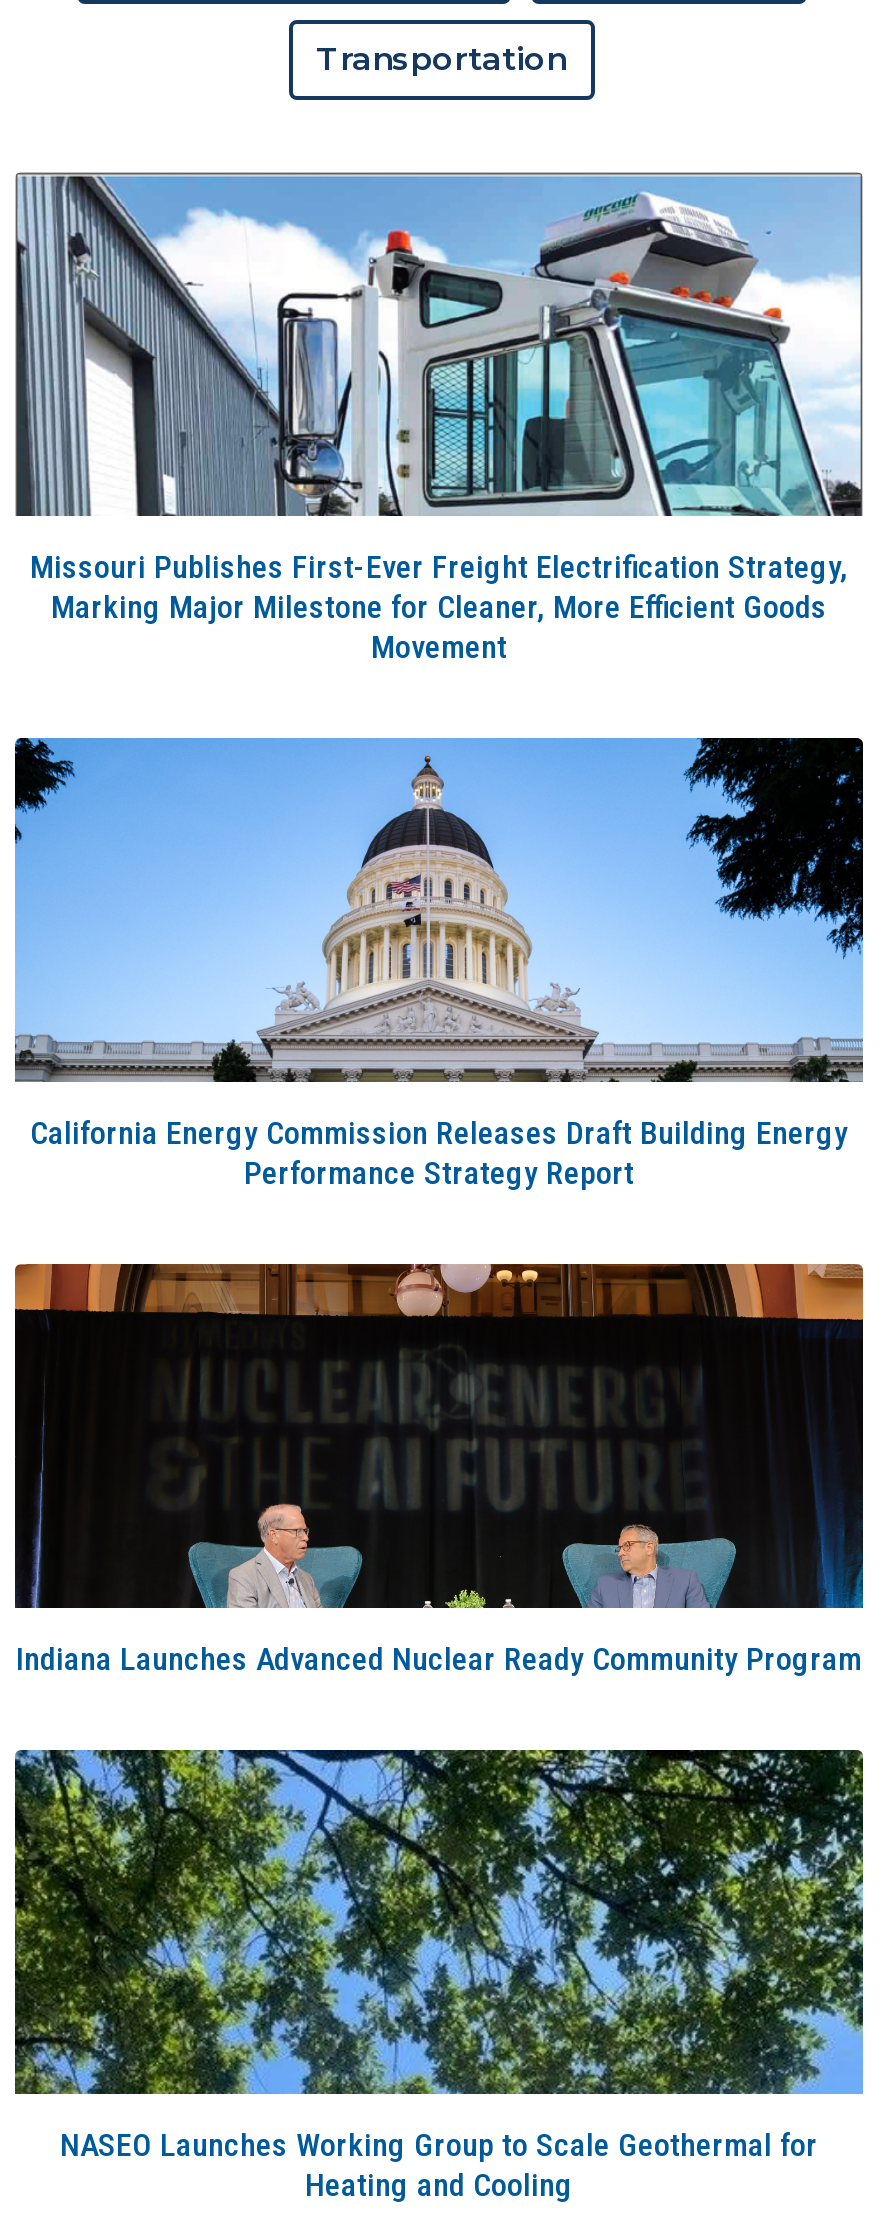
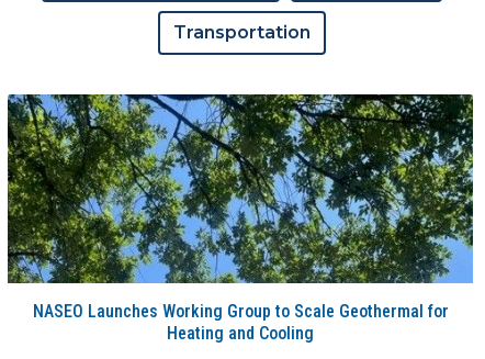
- [image]
- Missouri Publishes First-Ever Freight Electrification Strategy,
- Marking Major Milestone for Cleaner, More Efficient Goods
- Movement

- [image]
- California Energy Commission Releases Draft Building Energy
- Performance Strategy Report

- [image]
- Indiana Launches Advanced Nuclear Ready Community Program
